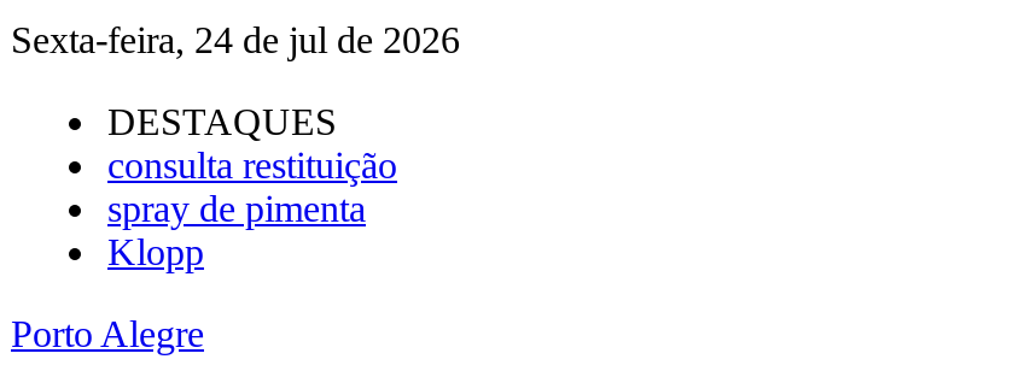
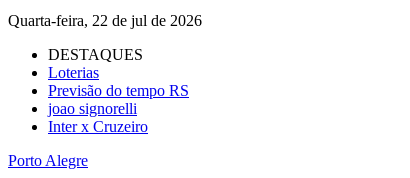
- Sexta-feira, 24 de jul de 2026
+ Quarta-feira, 22 de jul de 2026

- consulta restituição
- spray de pimenta
- Klopp
+ Loterias
+ Previsão do tempo RS
+ joao signorelli
+ Inter x Cruzeiro
